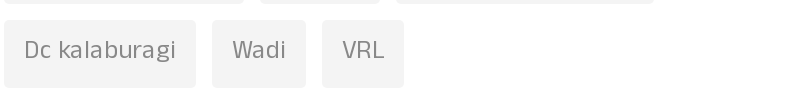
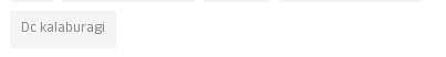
- Wadi
- VRL
